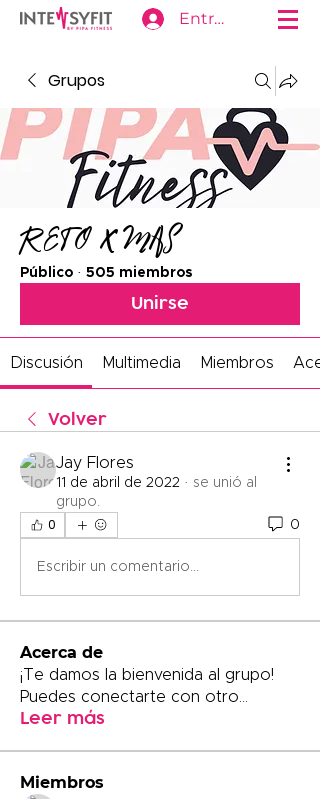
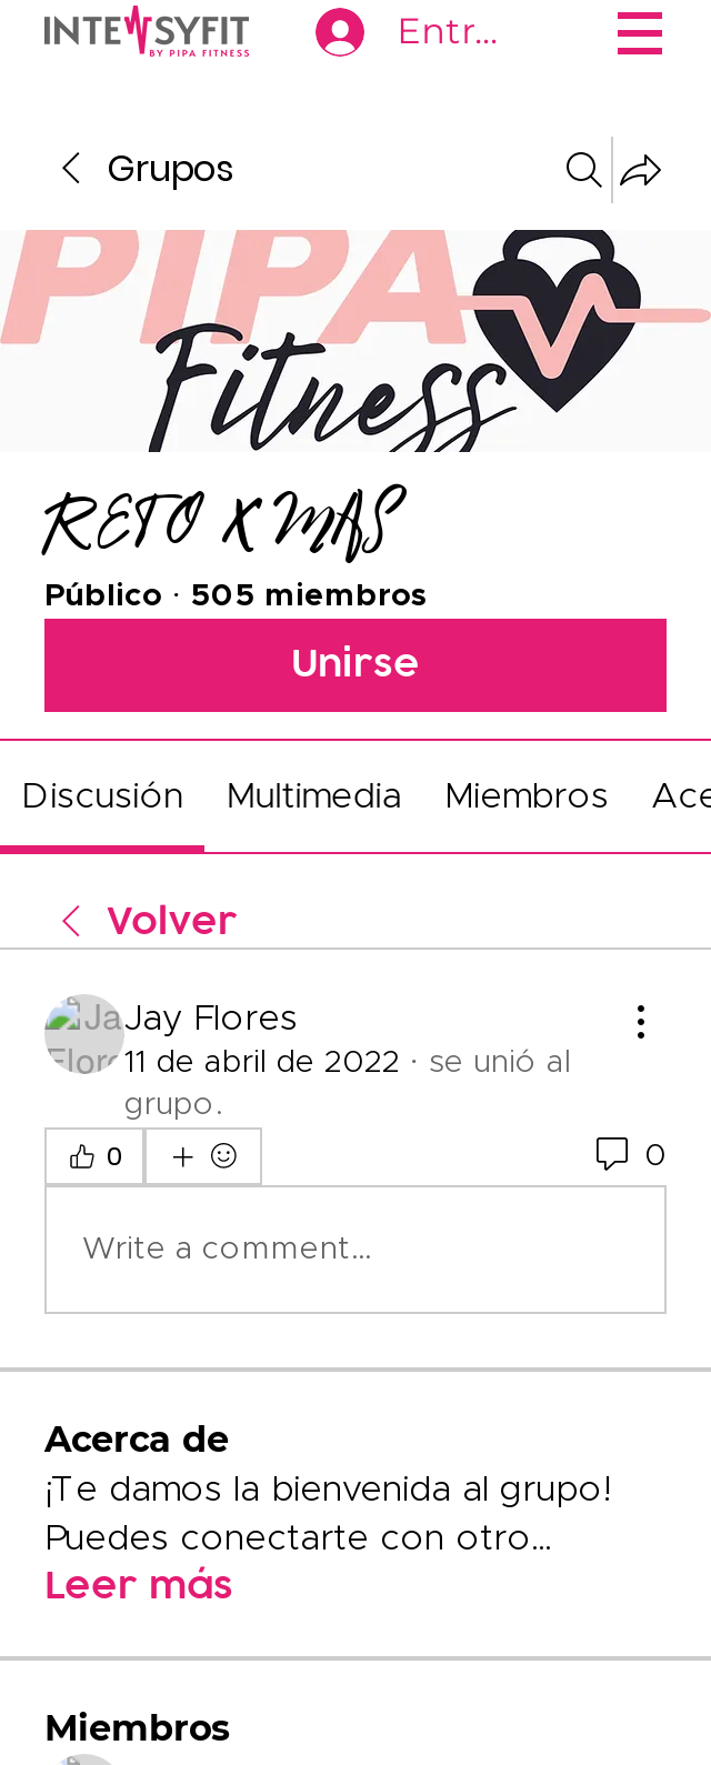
- Escribir un comentario...
+ Write a comment...
